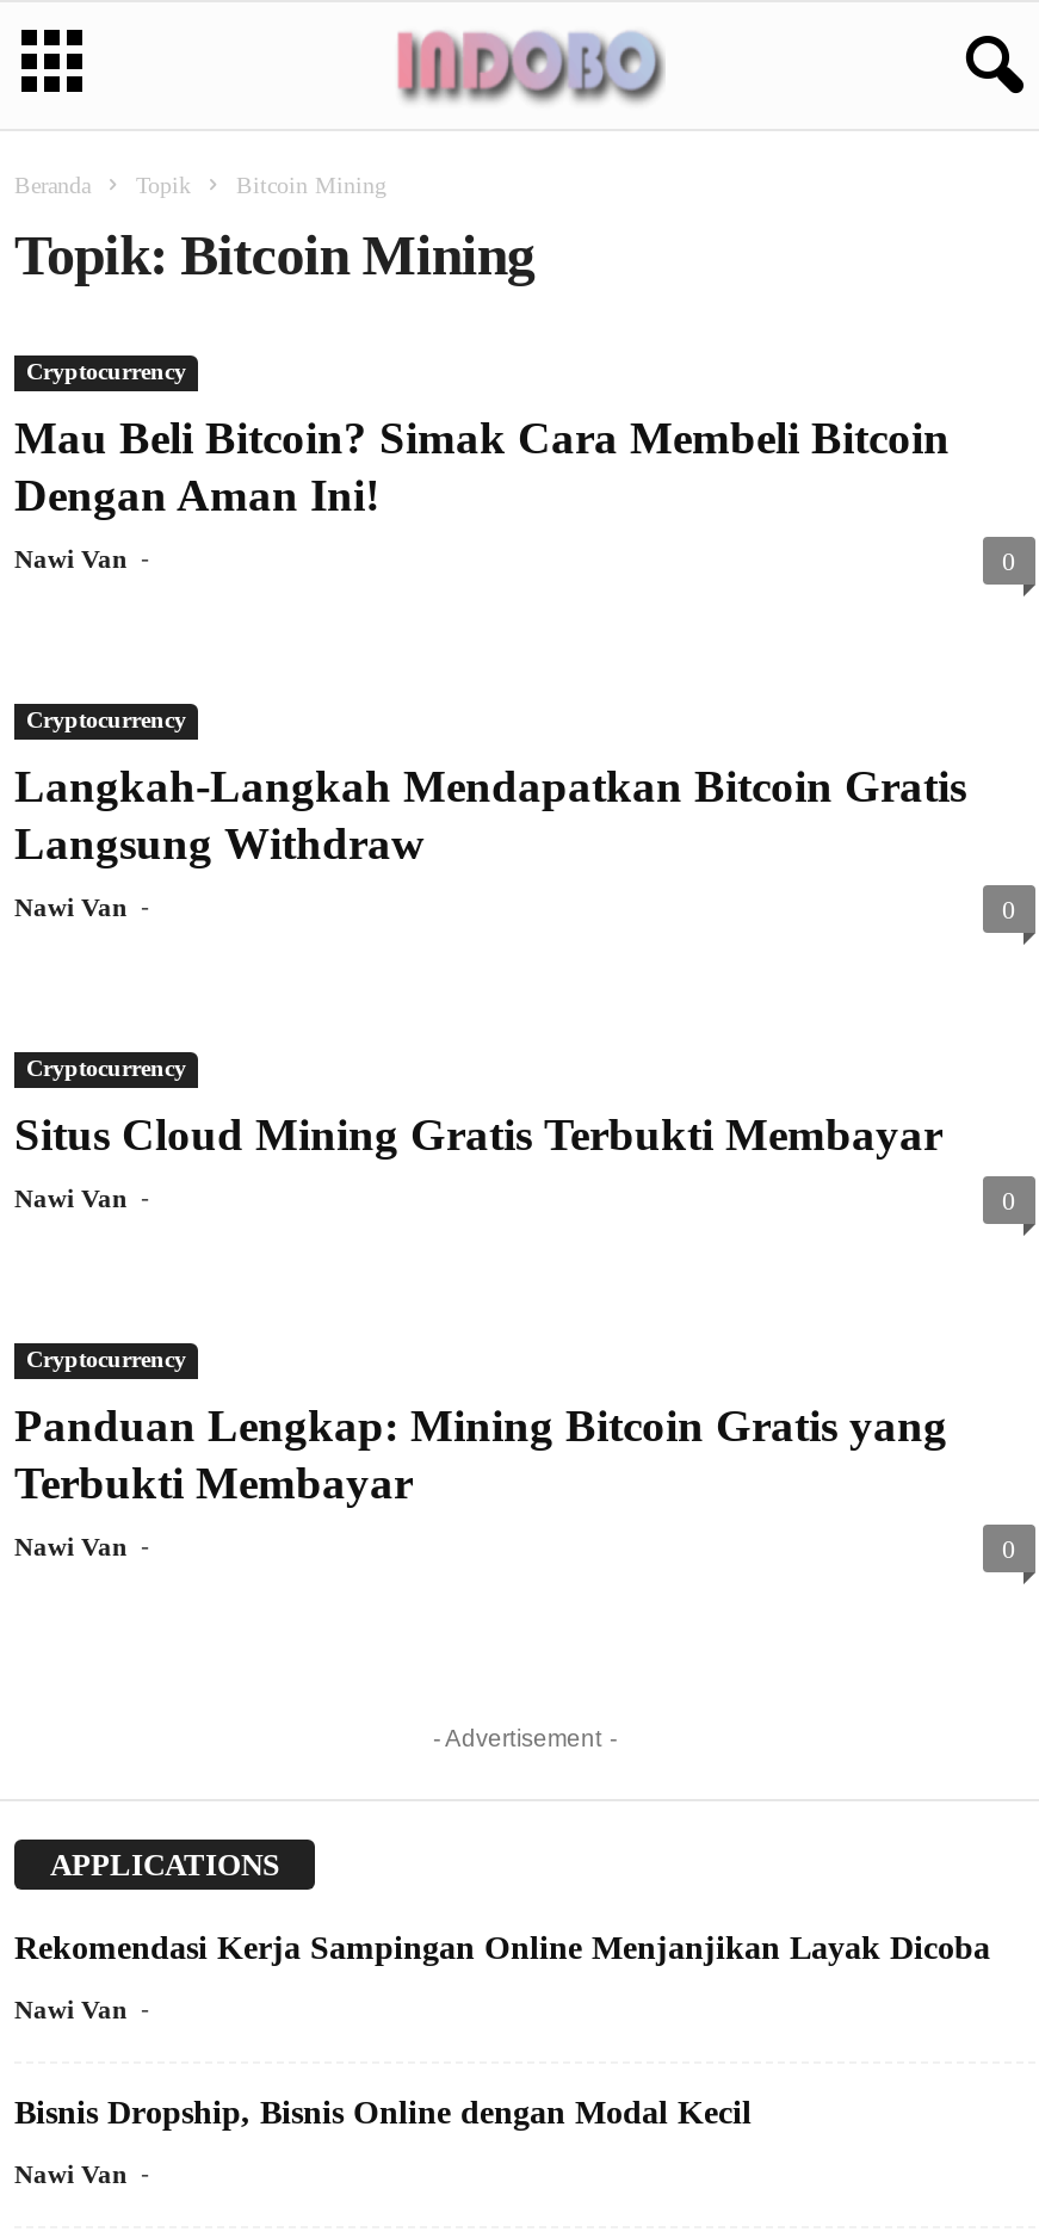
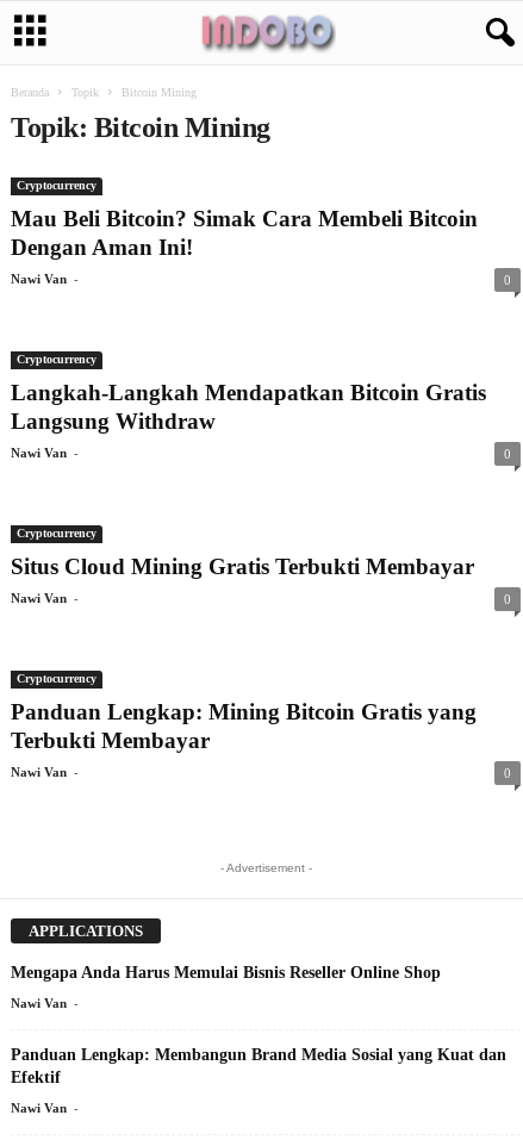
- Rekomendasi Kerja Sampingan Online Menjanjikan Layak Dicoba
+ Mengapa Anda Harus Memulai Bisnis Reseller Online Shop

- Bisnis Dropship, Bisnis Online dengan Modal Kecil
+ Panduan Lengkap: Membangun Brand Media Sosial yang Kuat dan
+ Efektif
